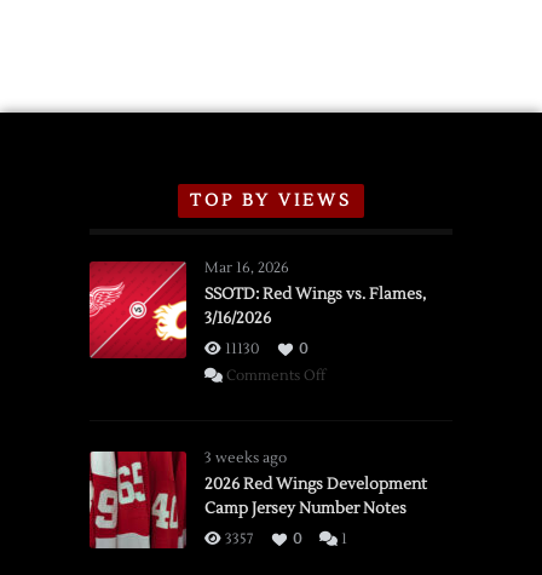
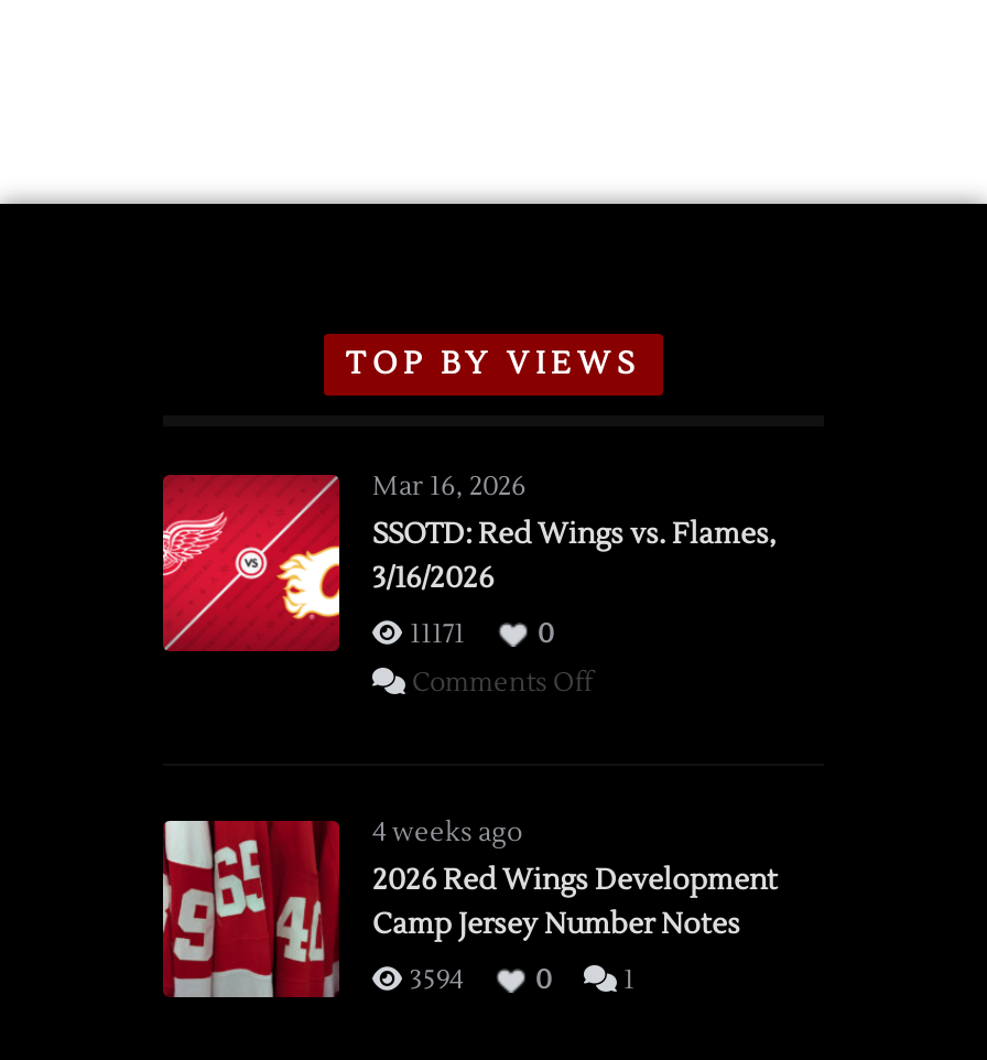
- 11130
+ 11171

- 3 weeks ago
+ 4 weeks ago

- 3357
+ 3594
